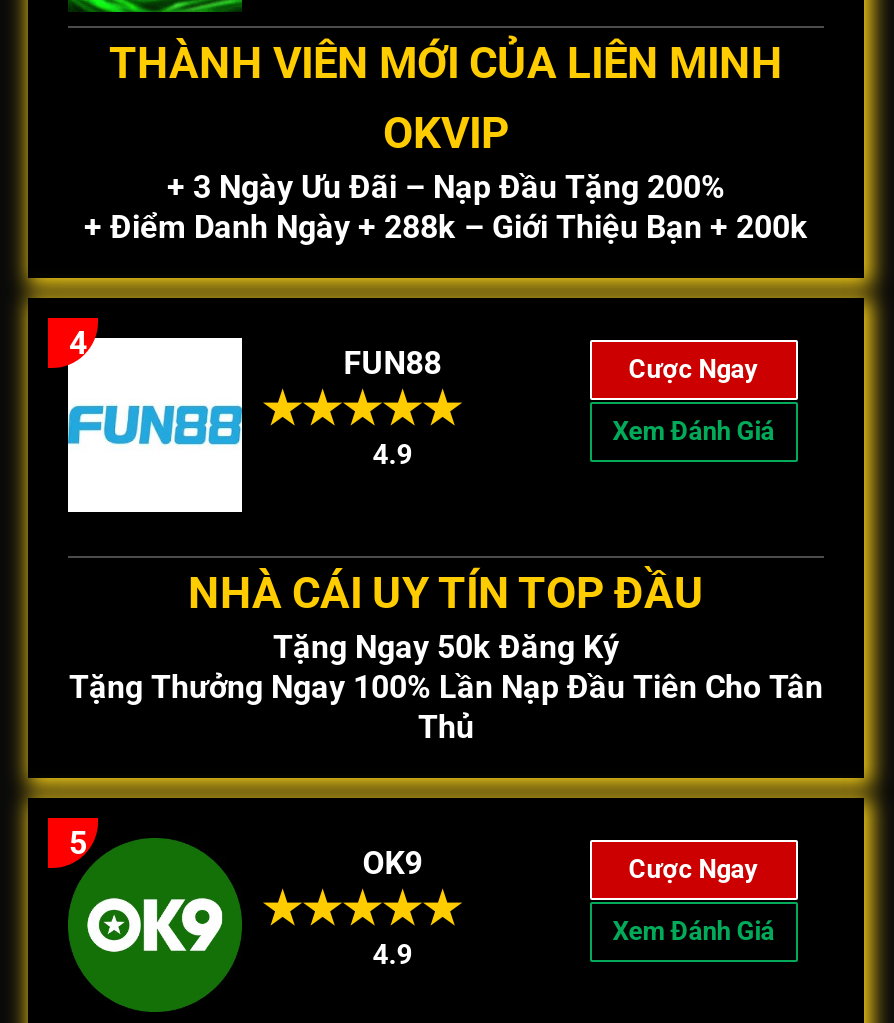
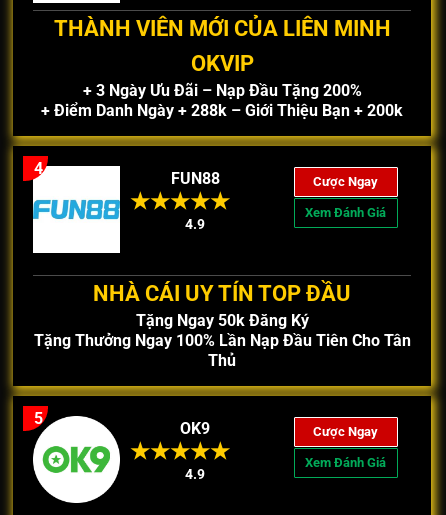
- [image]
+ [image]
